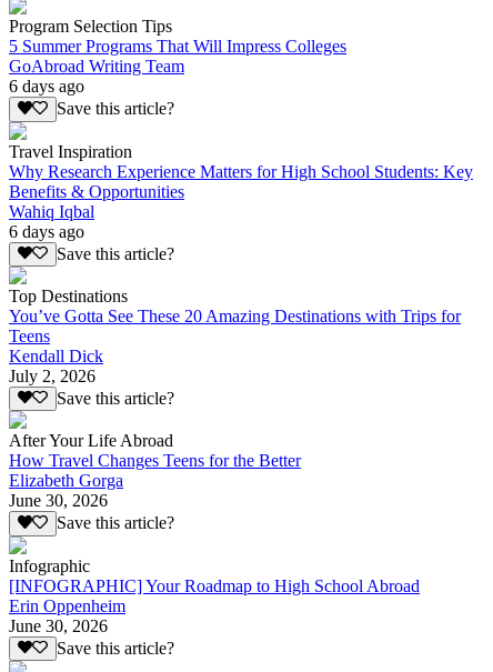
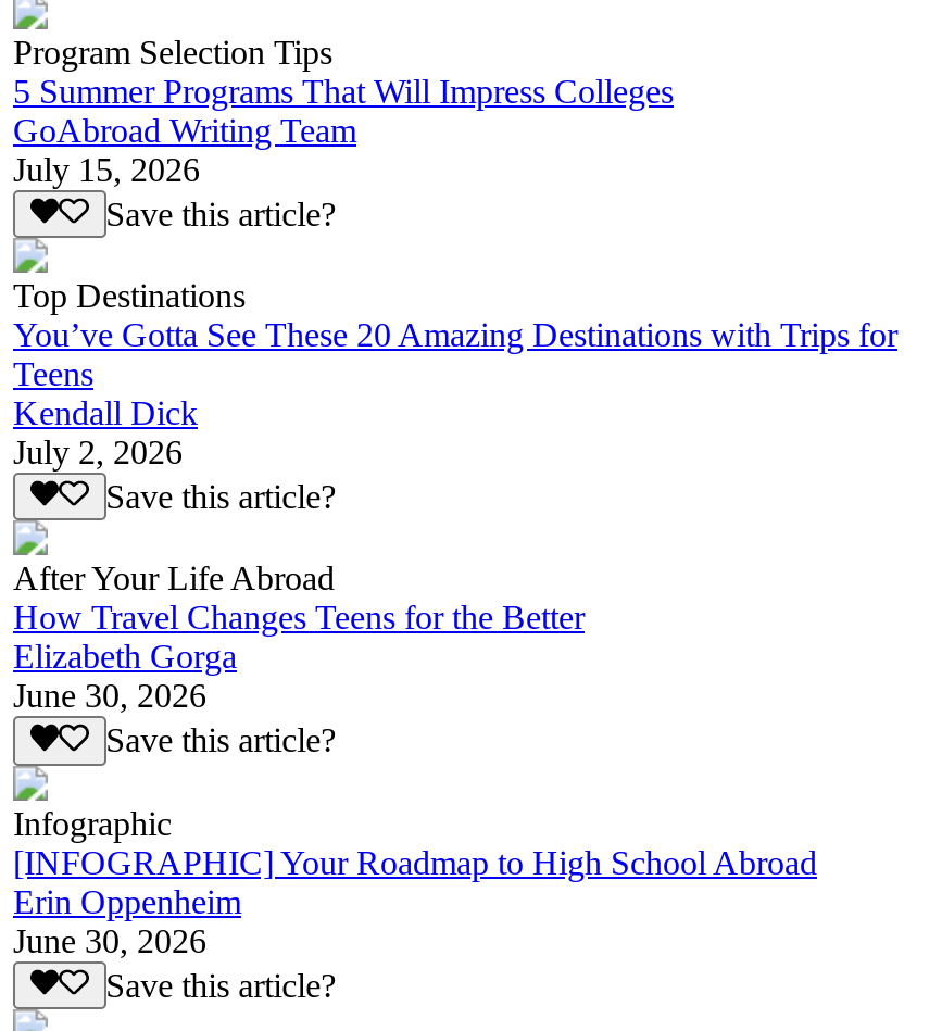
- 6 days ago
- Save this article?
- Travel Inspiration
- Why Research Experience Matters for High School Students: Key
- Benefits & Opportunities
- Wahiq Iqbal
- 6 days ago
+ July 15, 2026
